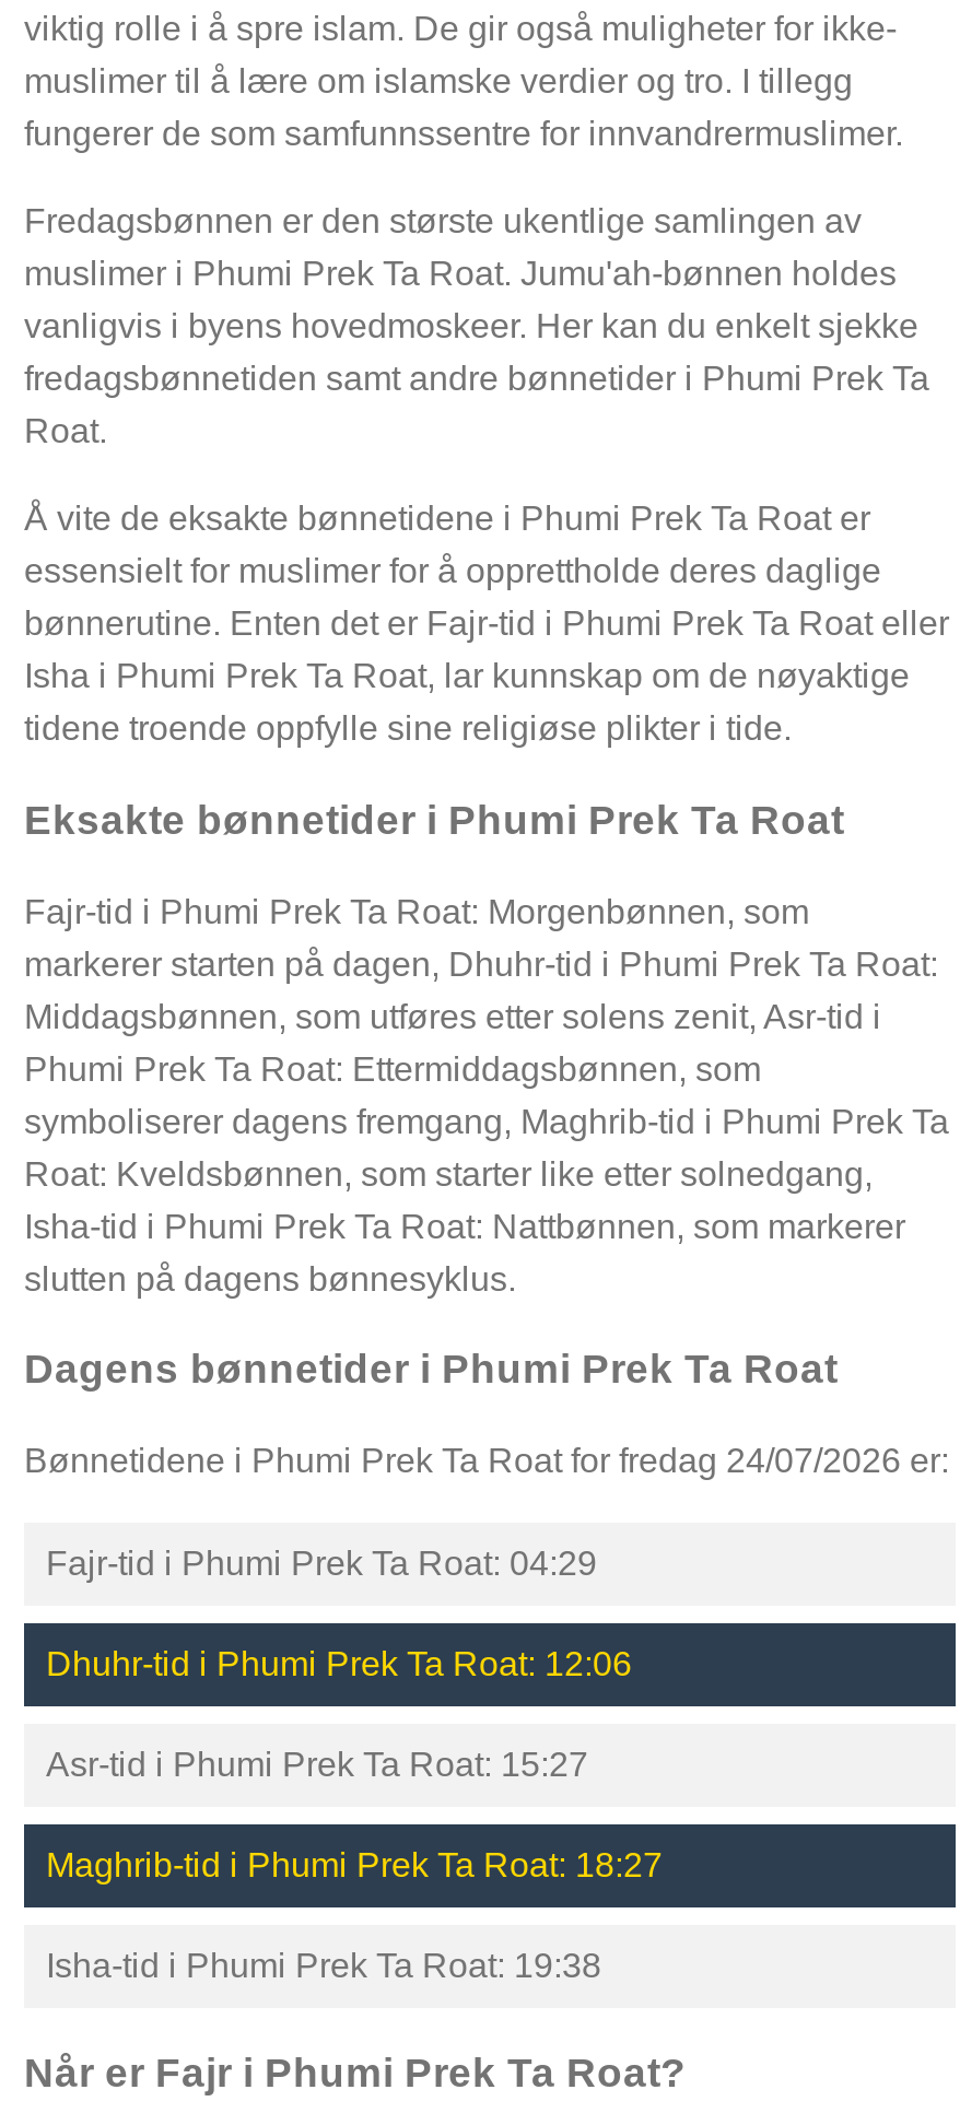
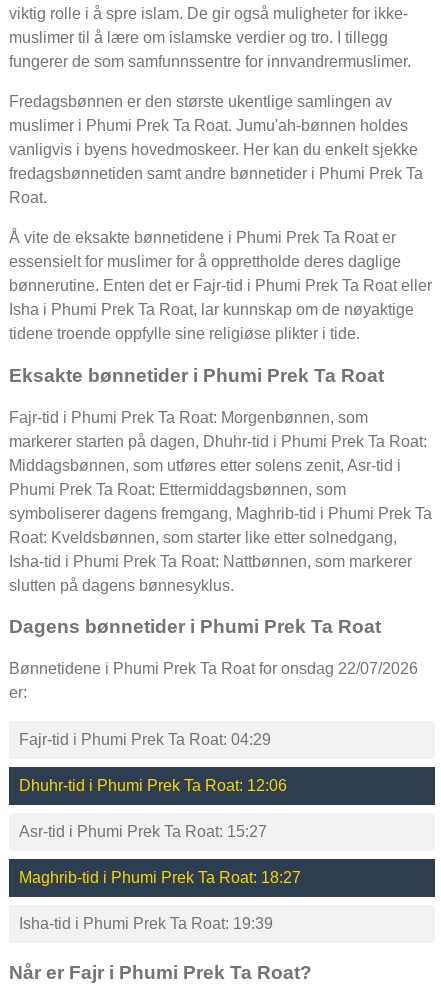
- Bønnetidene i Phumi Prek Ta Roat for fredag 24/07/2026 er:
+ Bønnetidene i Phumi Prek Ta Roat for onsdag 22/07/2026
+ er:

- Isha-tid i Phumi Prek Ta Roat: 19:38
+ Isha-tid i Phumi Prek Ta Roat: 19:39
